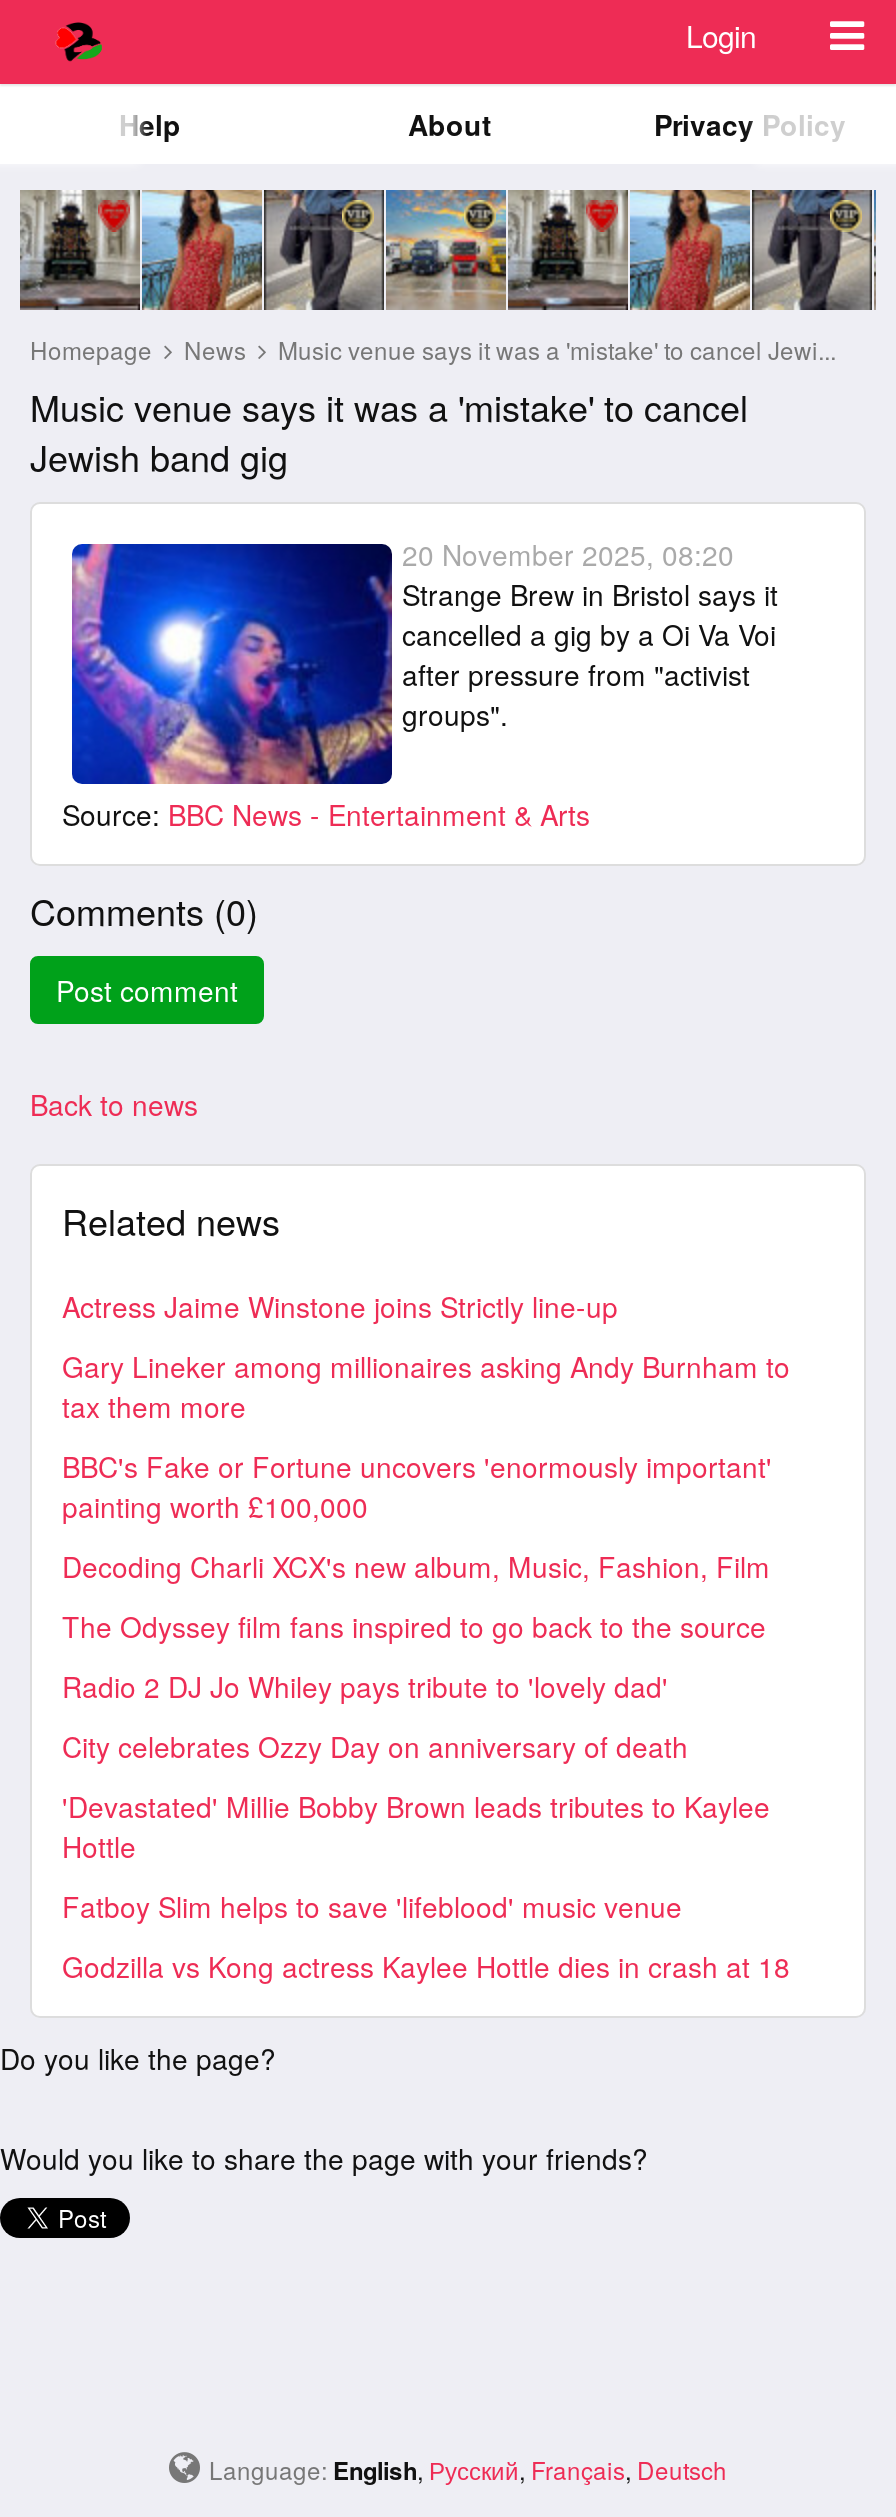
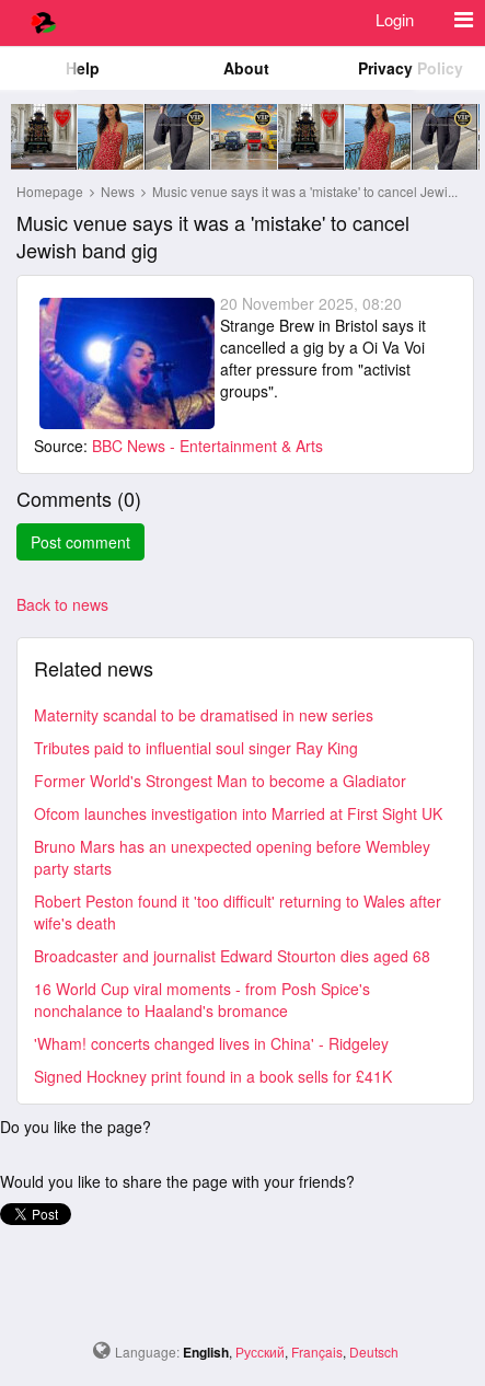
- Actress Jaime Winstone joins Strictly line-up
+ Maternity scandal to be dramatised in new series

- Gary Lineker among millionaires asking Andy Burnham to
- tax them more
+ Tributes paid to influential soul singer Ray King

- BBC's Fake or Fortune uncovers 'enormously important'
- painting worth £100,000
+ Former World's Strongest Man to become a Gladiator

- Decoding Charli XCX's new album, Music, Fashion, Film
+ Ofcom launches investigation into Married at First Sight UK

- The Odyssey film fans inspired to go back to the source
+ Bruno Mars has an unexpected opening before Wembley
+ party starts

- Radio 2 DJ Jo Whiley pays tribute to 'lovely dad'
+ Robert Peston found it 'too difficult' returning to Wales after
+ wife's death

- City celebrates Ozzy Day on anniversary of death
+ Broadcaster and journalist Edward Stourton dies aged 68

- 'Devastated' Millie Bobby Brown leads tributes to Kaylee
- Hottle
+ 16 World Cup viral moments - from Posh Spice's
+ nonchalance to Haaland's bromance

- Fatboy Slim helps to save 'lifeblood' music venue
+ 'Wham! concerts changed lives in China' - Ridgeley

- Godzilla vs Kong actress Kaylee Hottle dies in crash at 18
+ Signed Hockney print found in a book sells for £41K
